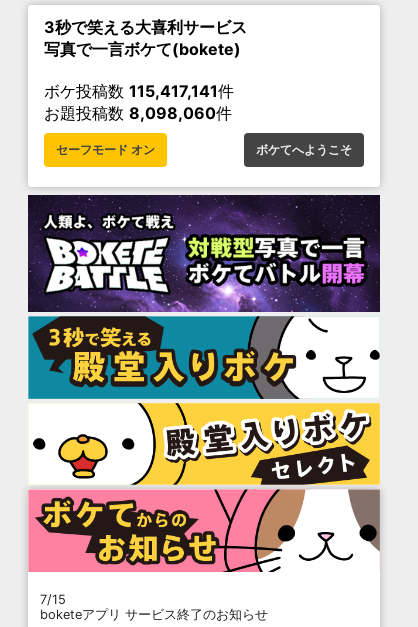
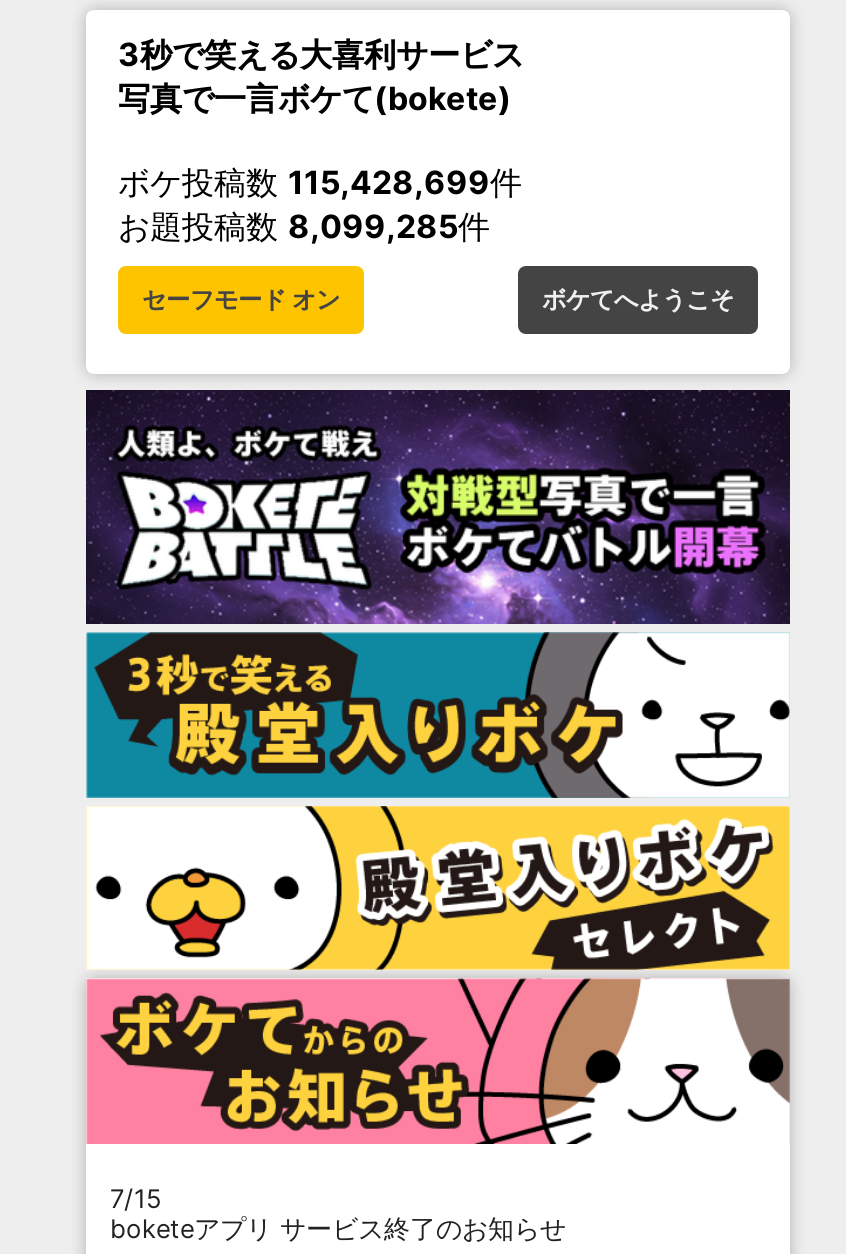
- ボケ投稿数115,417,141件
+ ボケ投稿数115,428,699件

- お題投稿数8,098,060件
+ お題投稿数8,099,285件
